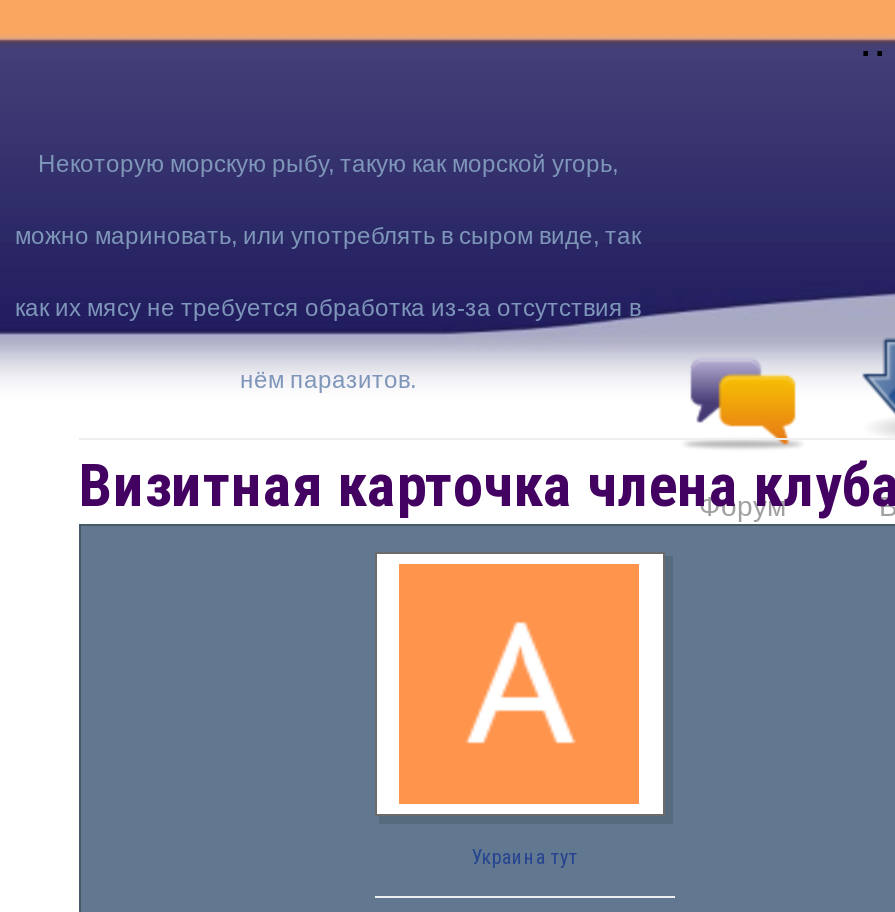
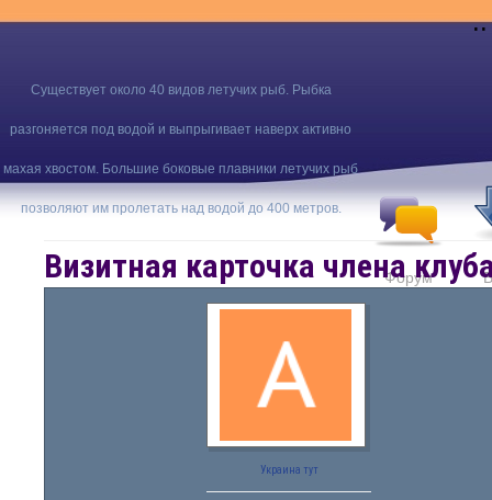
- Некоторую морскую рыбу, такую как морской угорь,
+ Существует около 40 видов летучих рыб. Рыбка

- можно мариновать, или употреблять в сыром виде, так
+ разгоняется под водой и выпрыгивает наверх активно

- как их мясу не требуется обработка из-за отсутствия в
+ махая хвостом. Большие боковые плавники летучих рыб

- нём паразитов.
+ позволяют им пролетать над водой до 400 метров.
